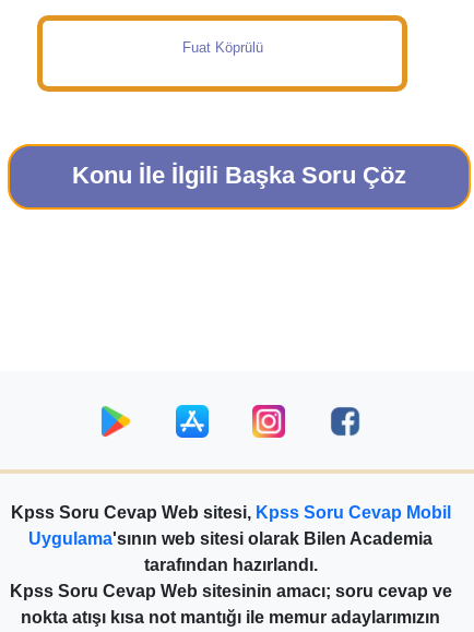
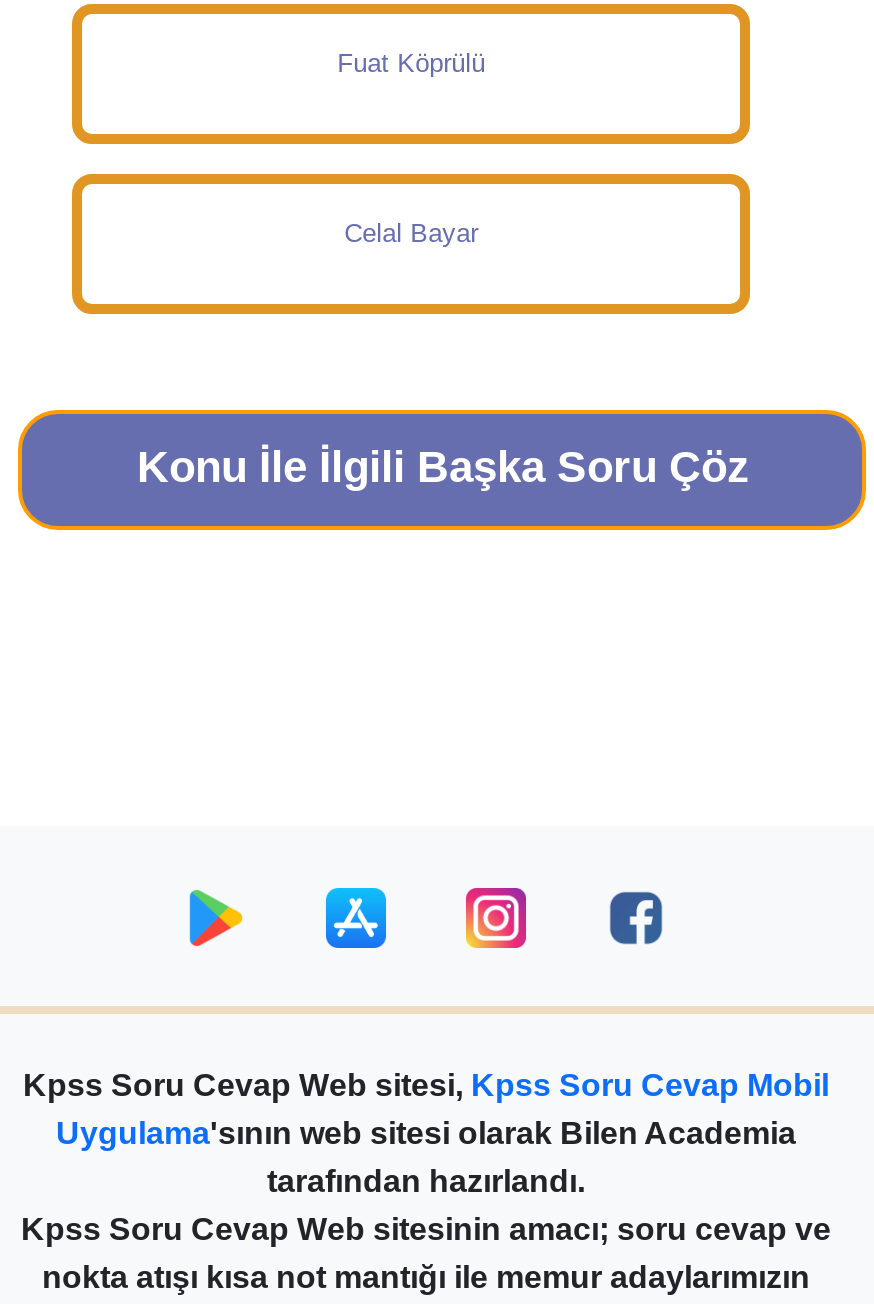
+ Celal Bayar
